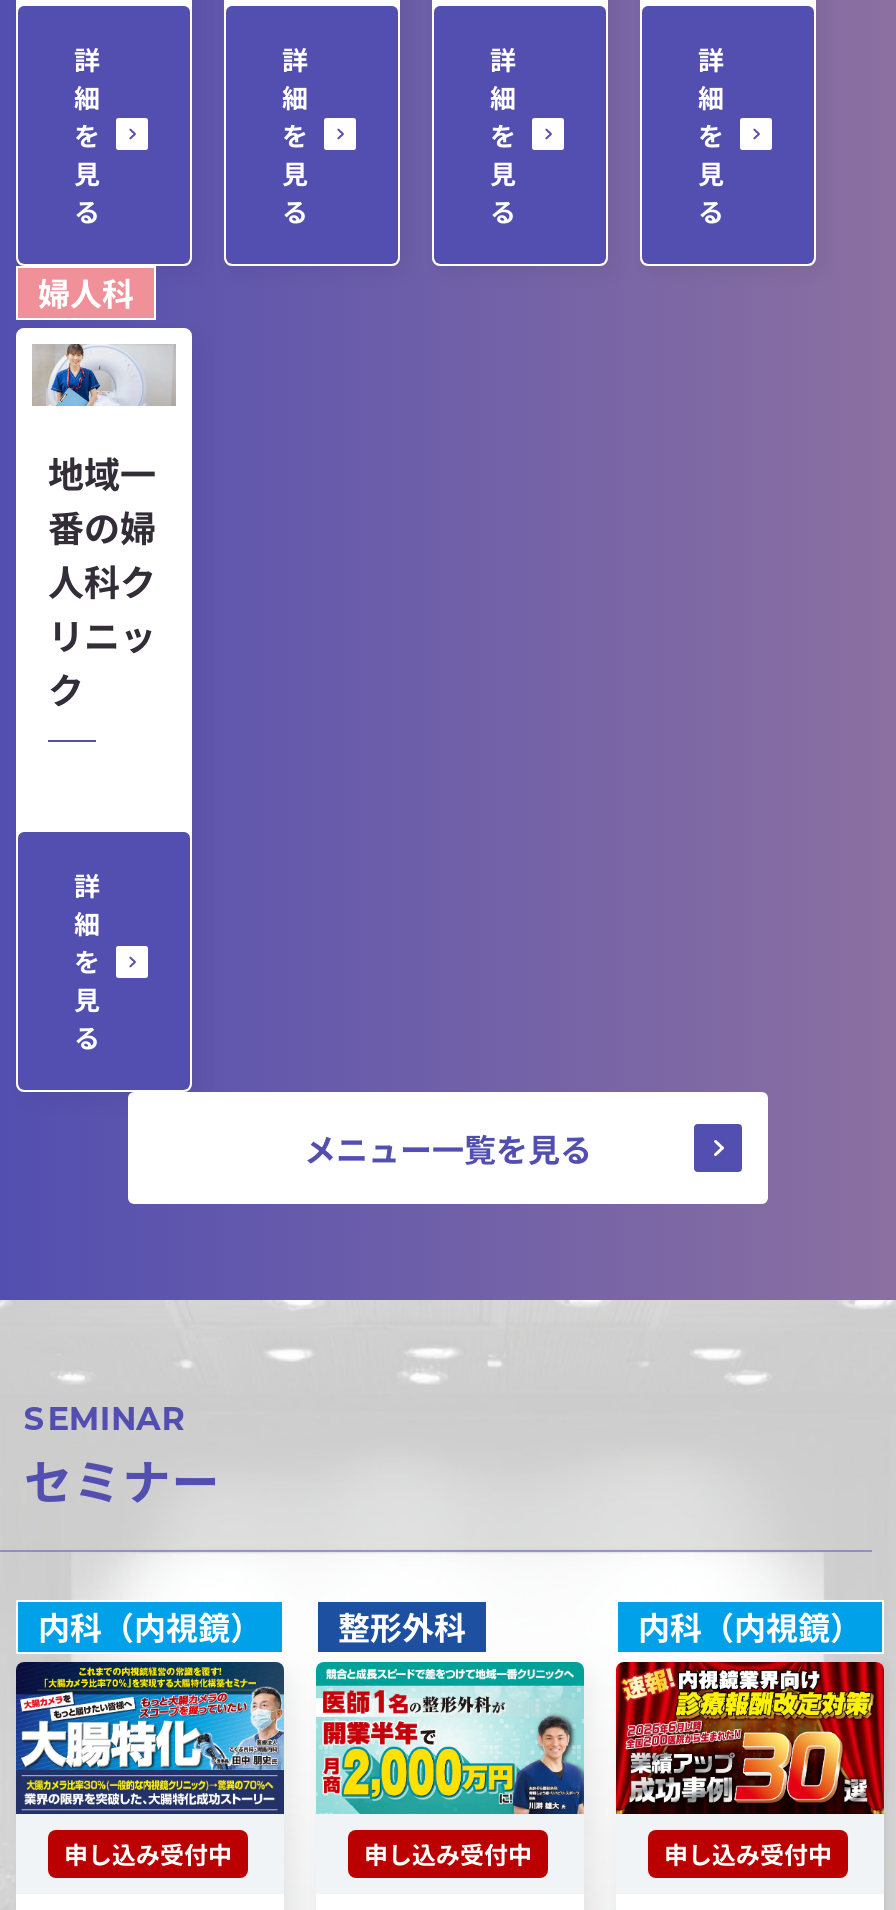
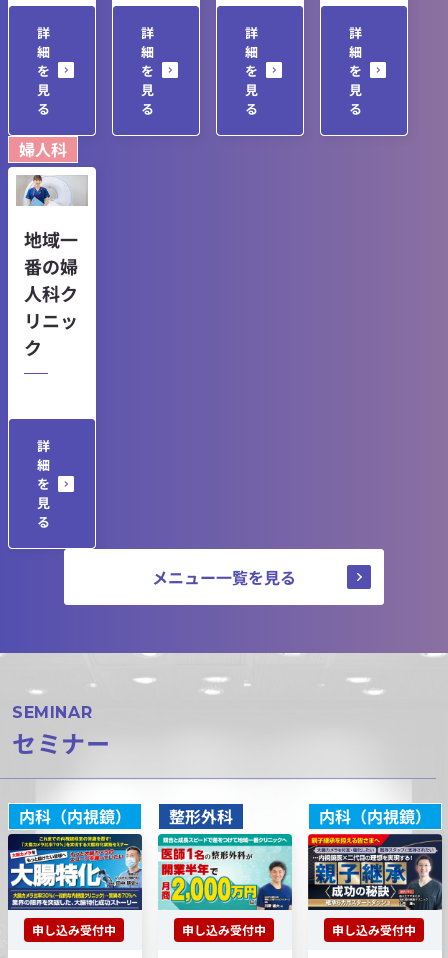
- [image]
+ [image]
